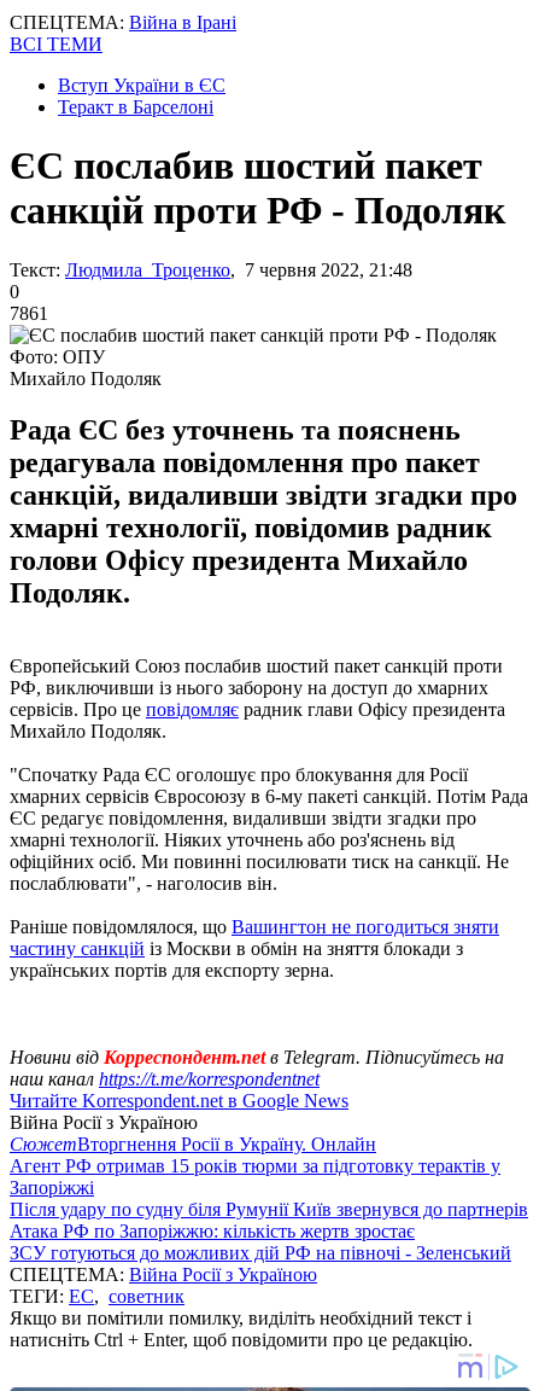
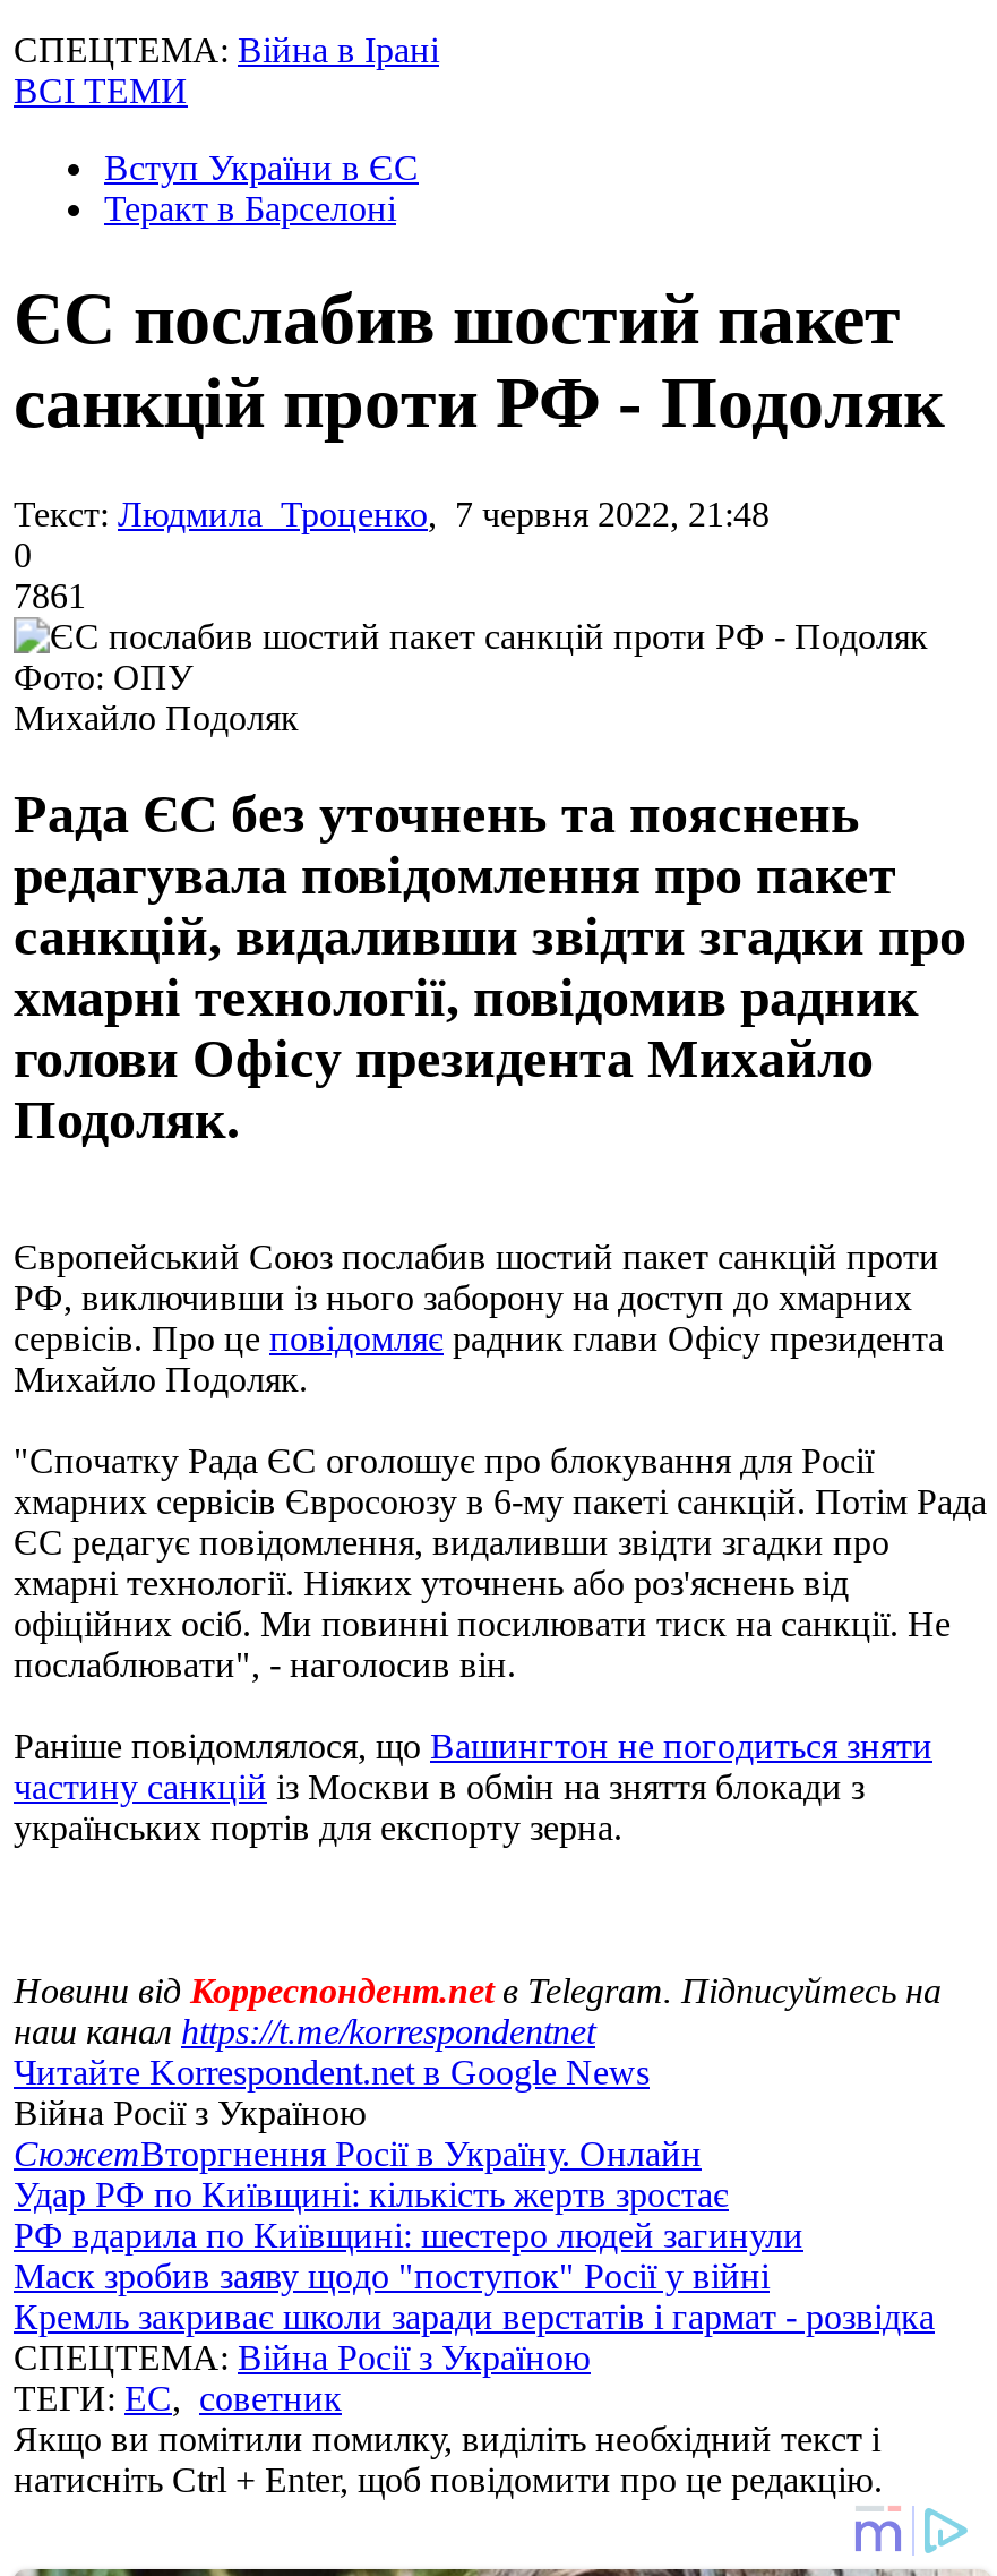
- Агент РФ отримав 15 років тюрми за підготовку терактів у
- Запоріжжі
- Після удару по судну біля Румунії Київ звернувся до партнерів
- Атака РФ по Запоріжжю: кількість жертв зростає
- ЗСУ готуються до можливих дій РФ на півночі - Зеленський
+ Удар РФ по Київщині: кількість жертв зростає
+ РФ вдарила по Київщині: шестеро людей загинули
+ Маск зробив заяву щодо "поступок" Росії у війні
+ Кремль закриває школи заради верстатів і гармат - розвідка
